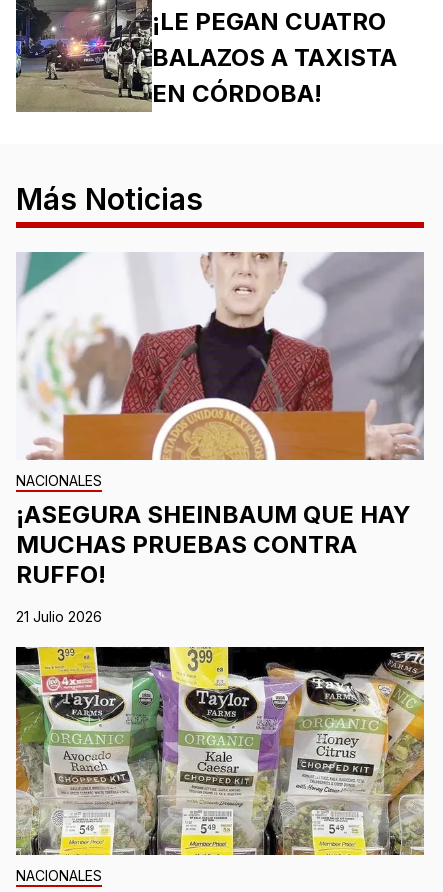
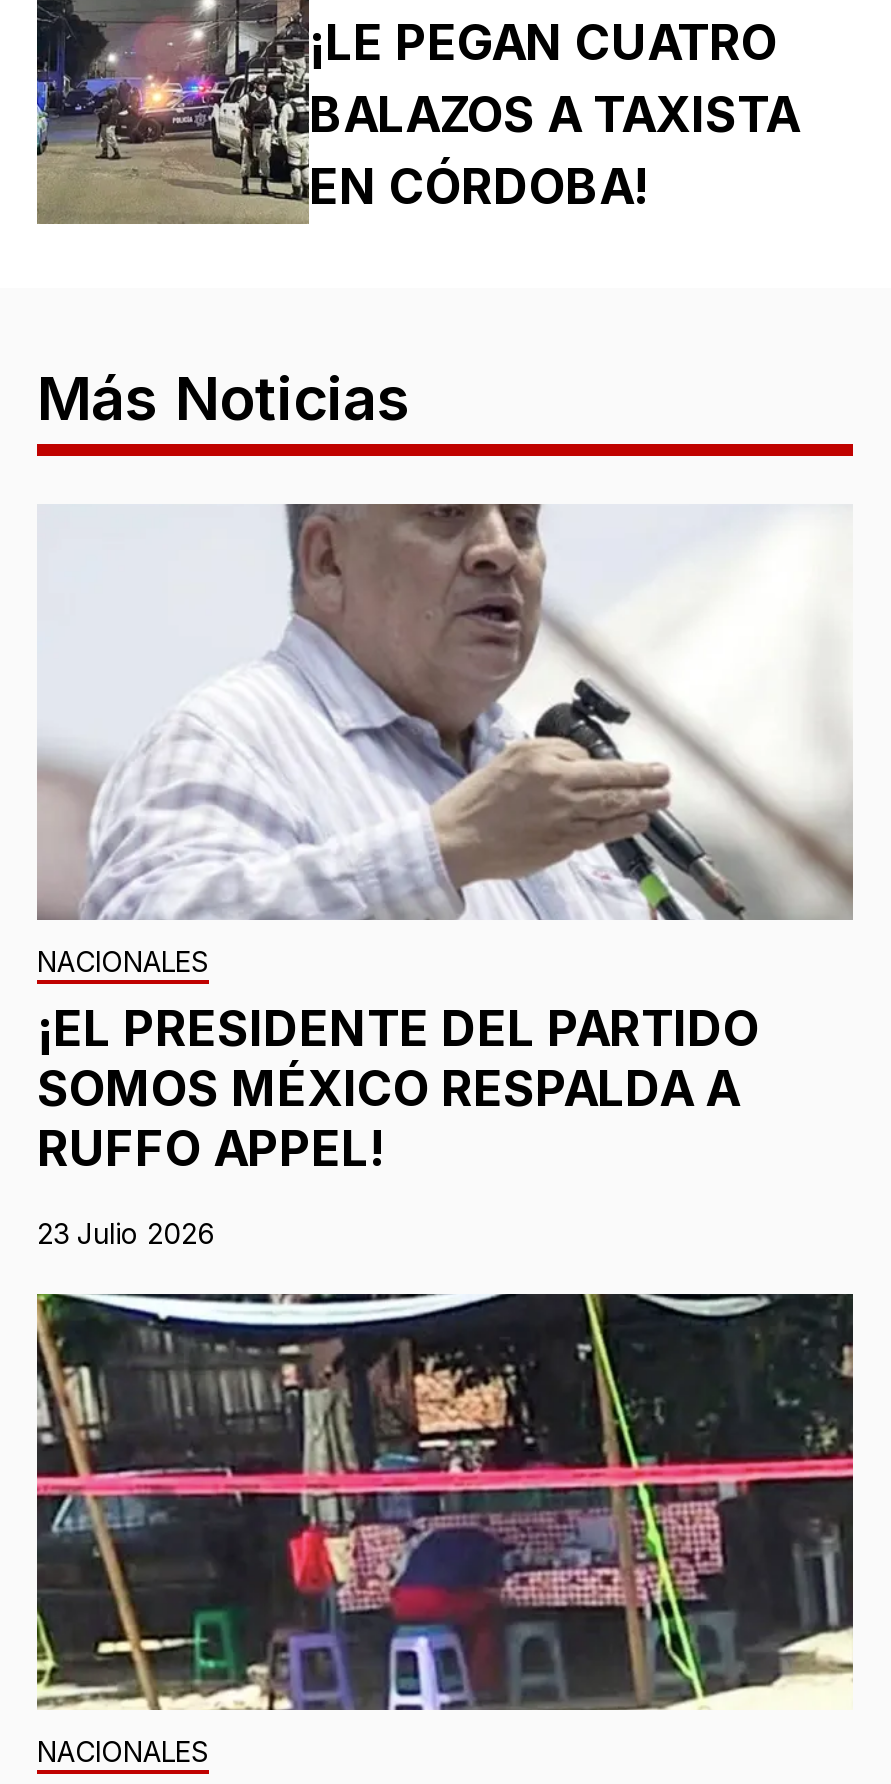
- [image]
- ¡ASEGURA SHEINBAUM QUE HAY
- MUCHAS PRUEBAS CONTRA
- RUFFO!
+ [image]
+ ¡EL PRESIDENTE DEL PARTIDO
+ SOMOS MÉXICO RESPALDA A
+ RUFFO APPEL!

- 21 Julio 2026
+ 23 Julio 2026

- [image]
+ [image]
